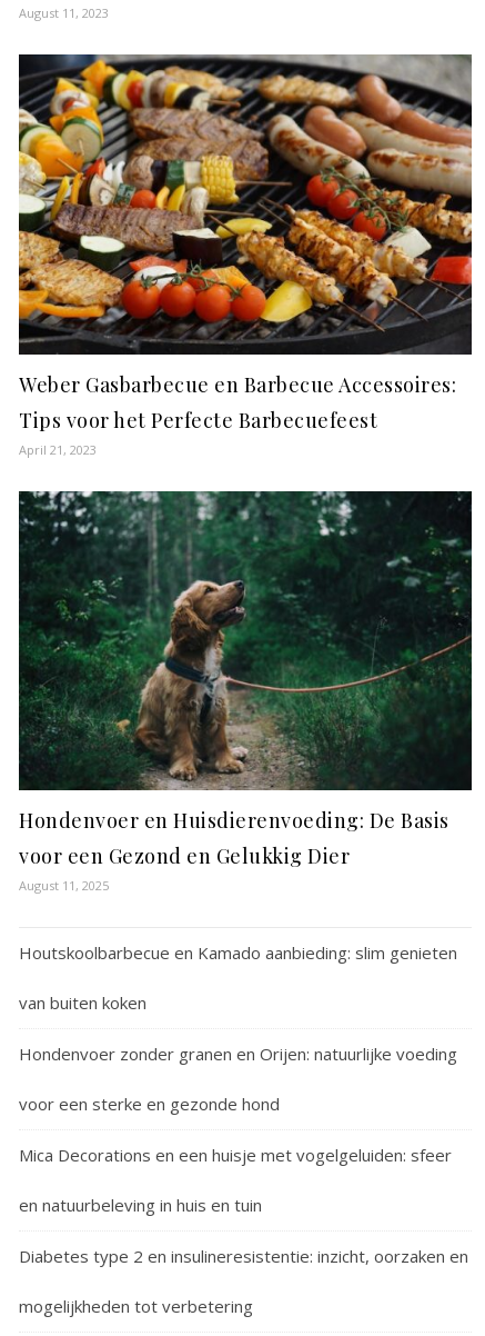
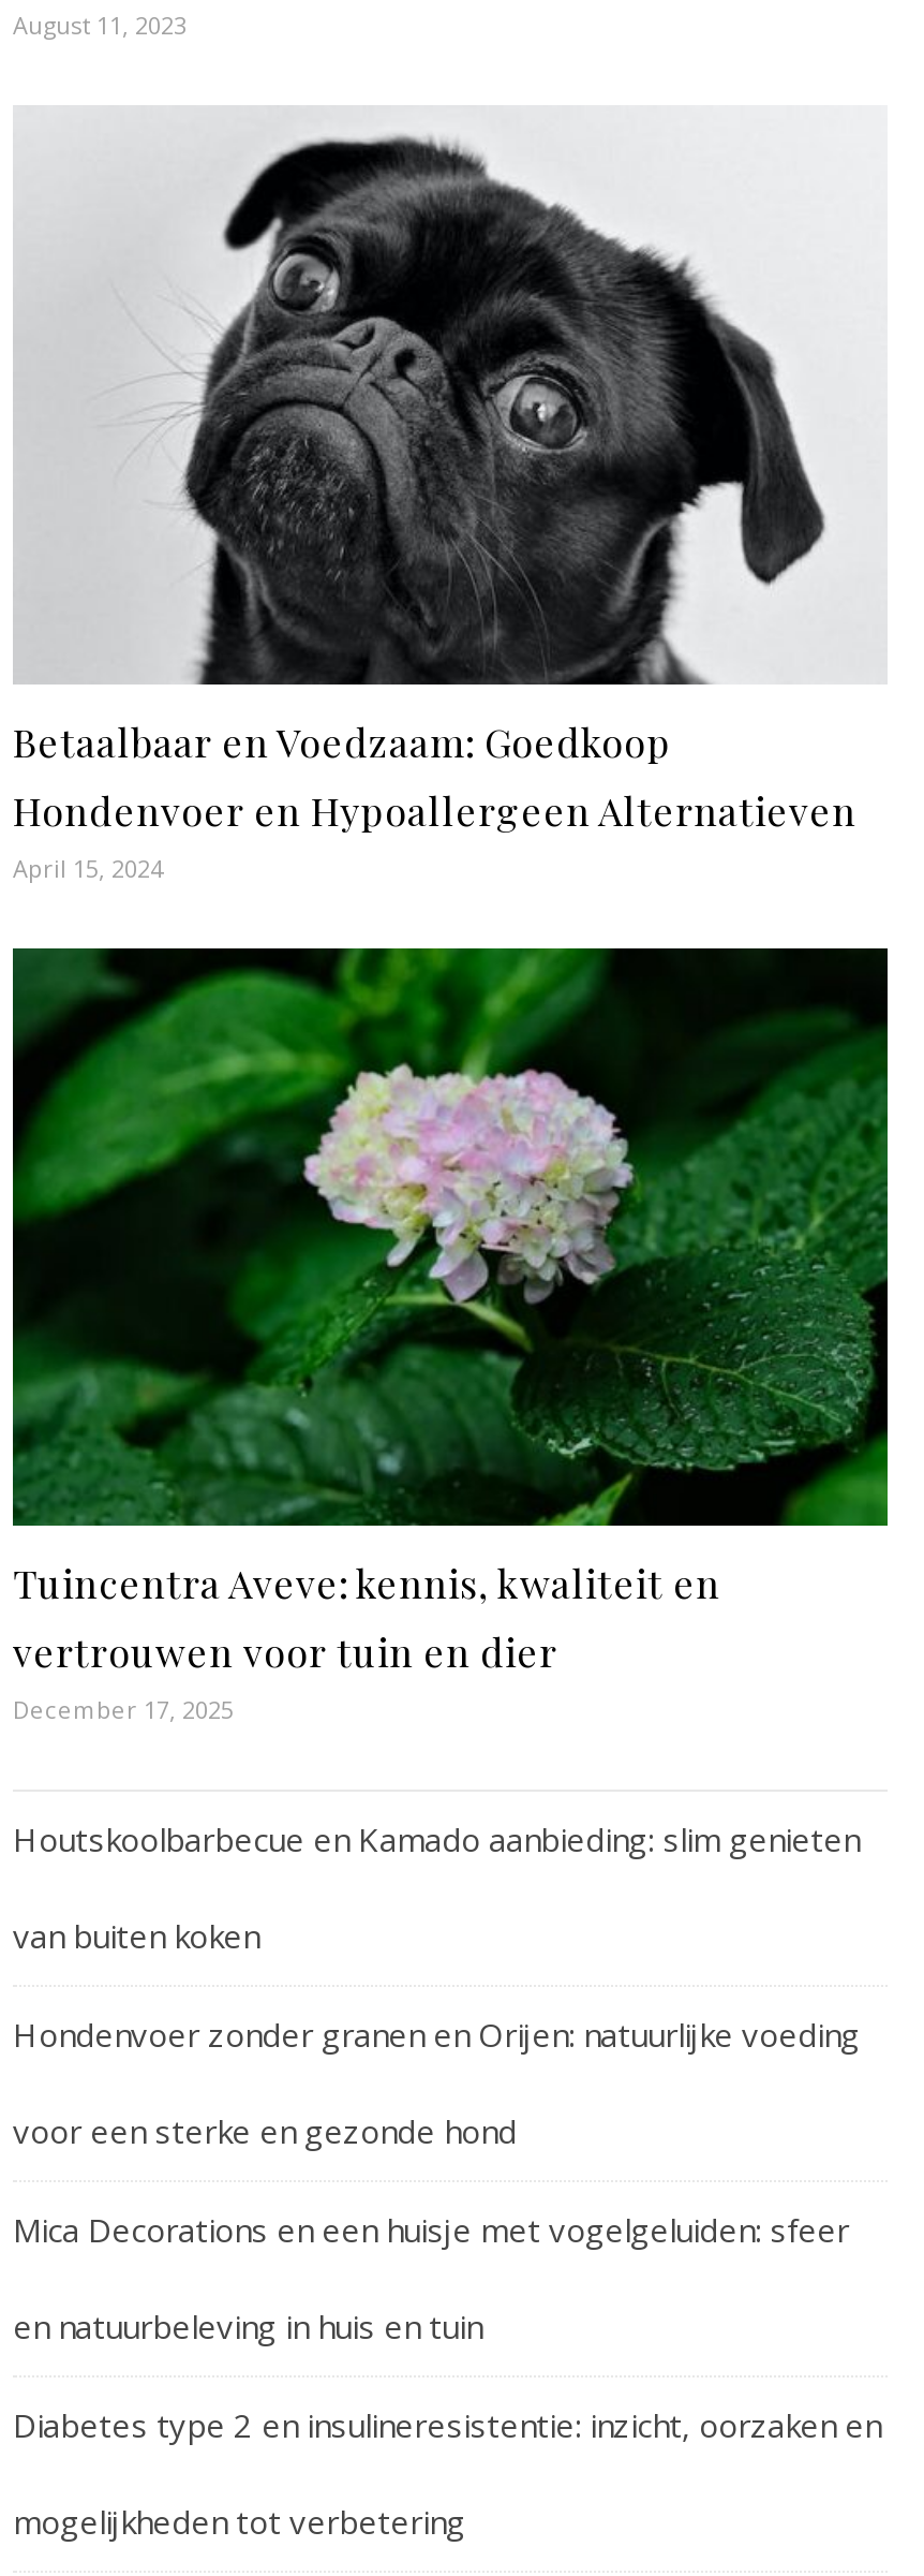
- [image]
- Weber Gasbarbecue en Barbecue Accessoires:
- Tips voor het Perfecte Barbecuefeest
- April 21, 2023
+ [image]
+ Betaalbaar en Voedzaam: Goedkoop
+ Hondenvoer en Hypoallergeen Alternatieven
+ April 15, 2024

- [image]
- Hondenvoer en Huisdierenvoeding: De Basis
- voor een Gezond en Gelukkig Dier
- August 11, 2025
+ [image]
+ Tuincentra Aveve: kennis, kwaliteit en
+ vertrouwen voor tuin en dier
+ December 17, 2025
